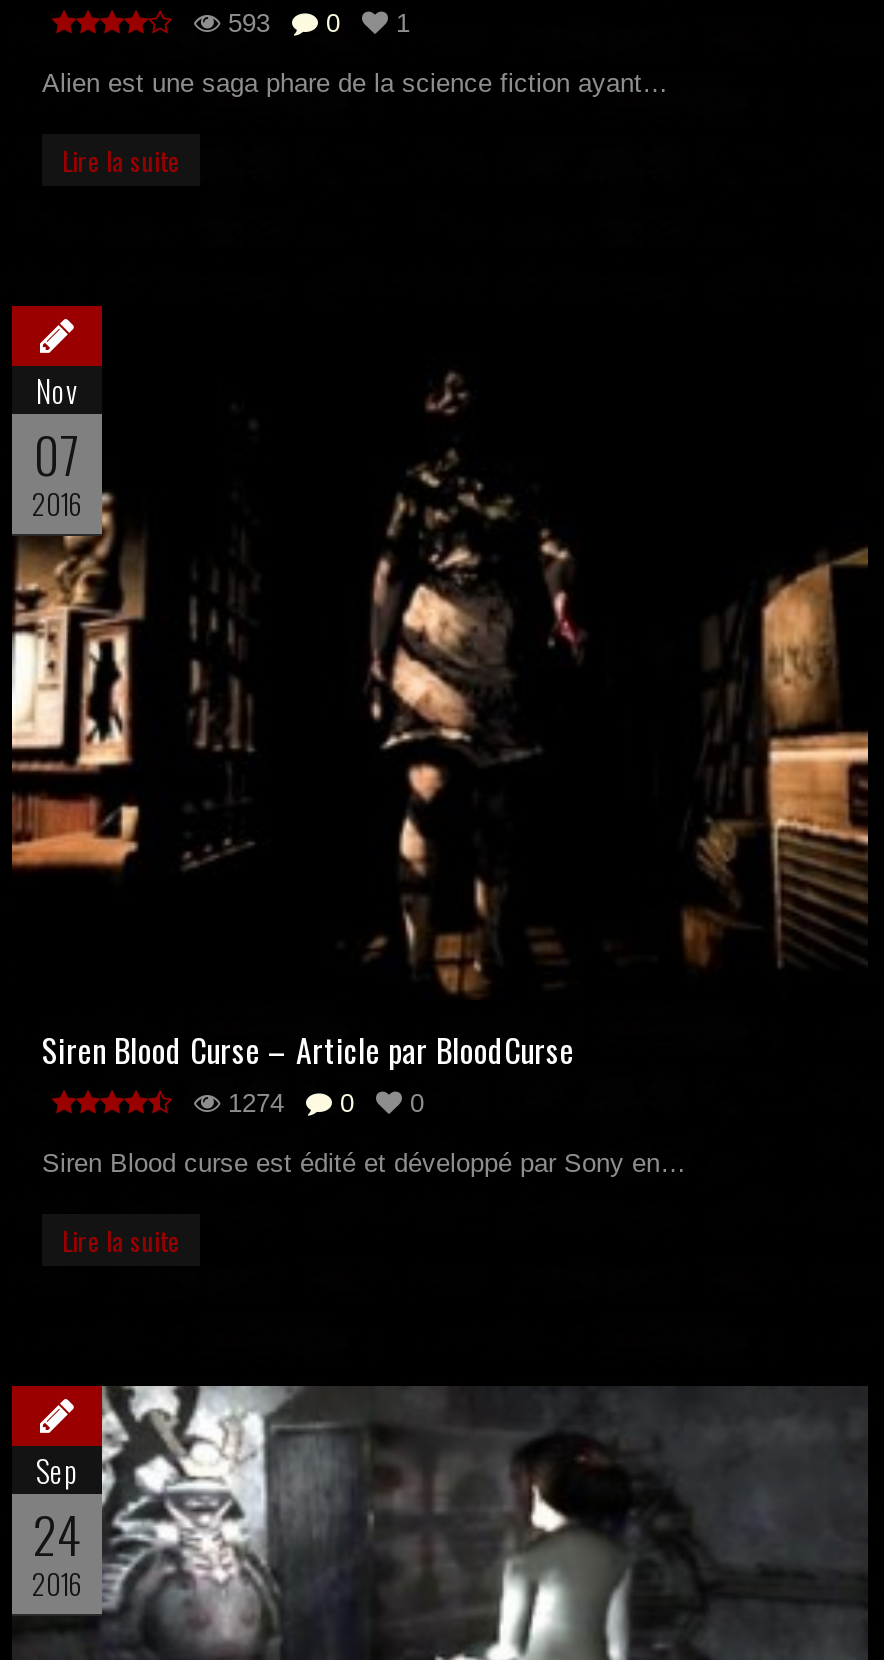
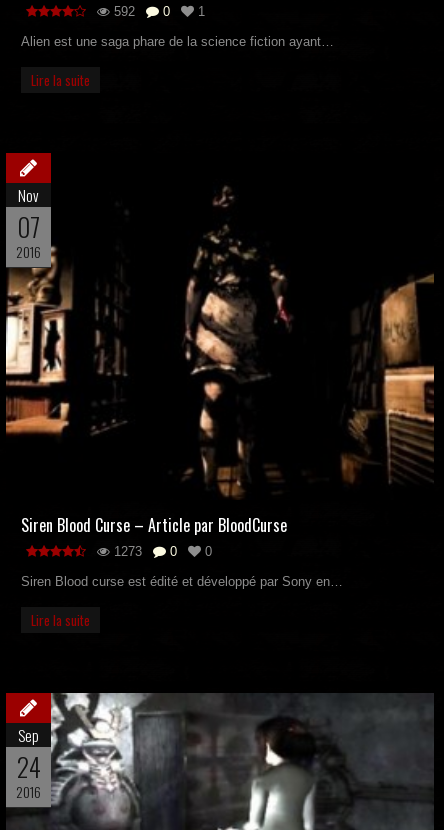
- 593 0 1
+ 592 0 1

- 1274 0 0
+ 1273 0 0
